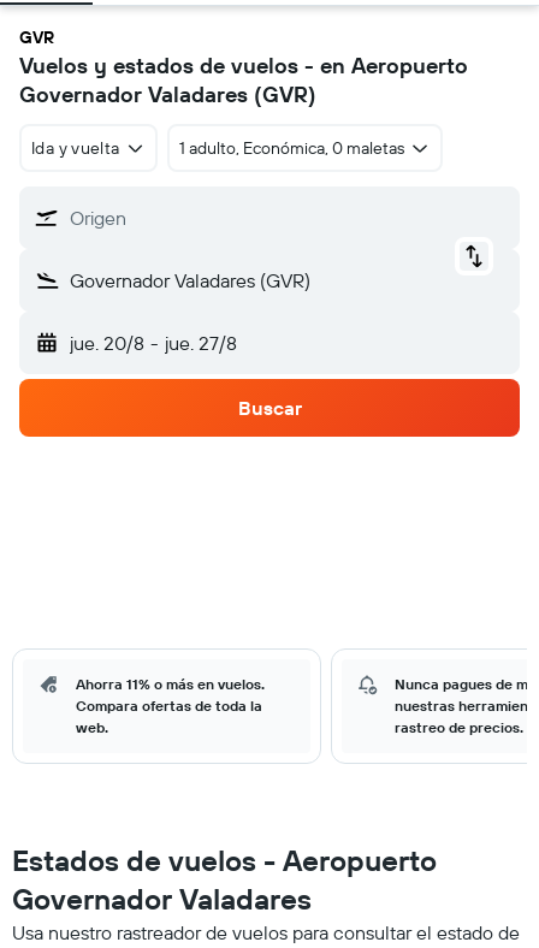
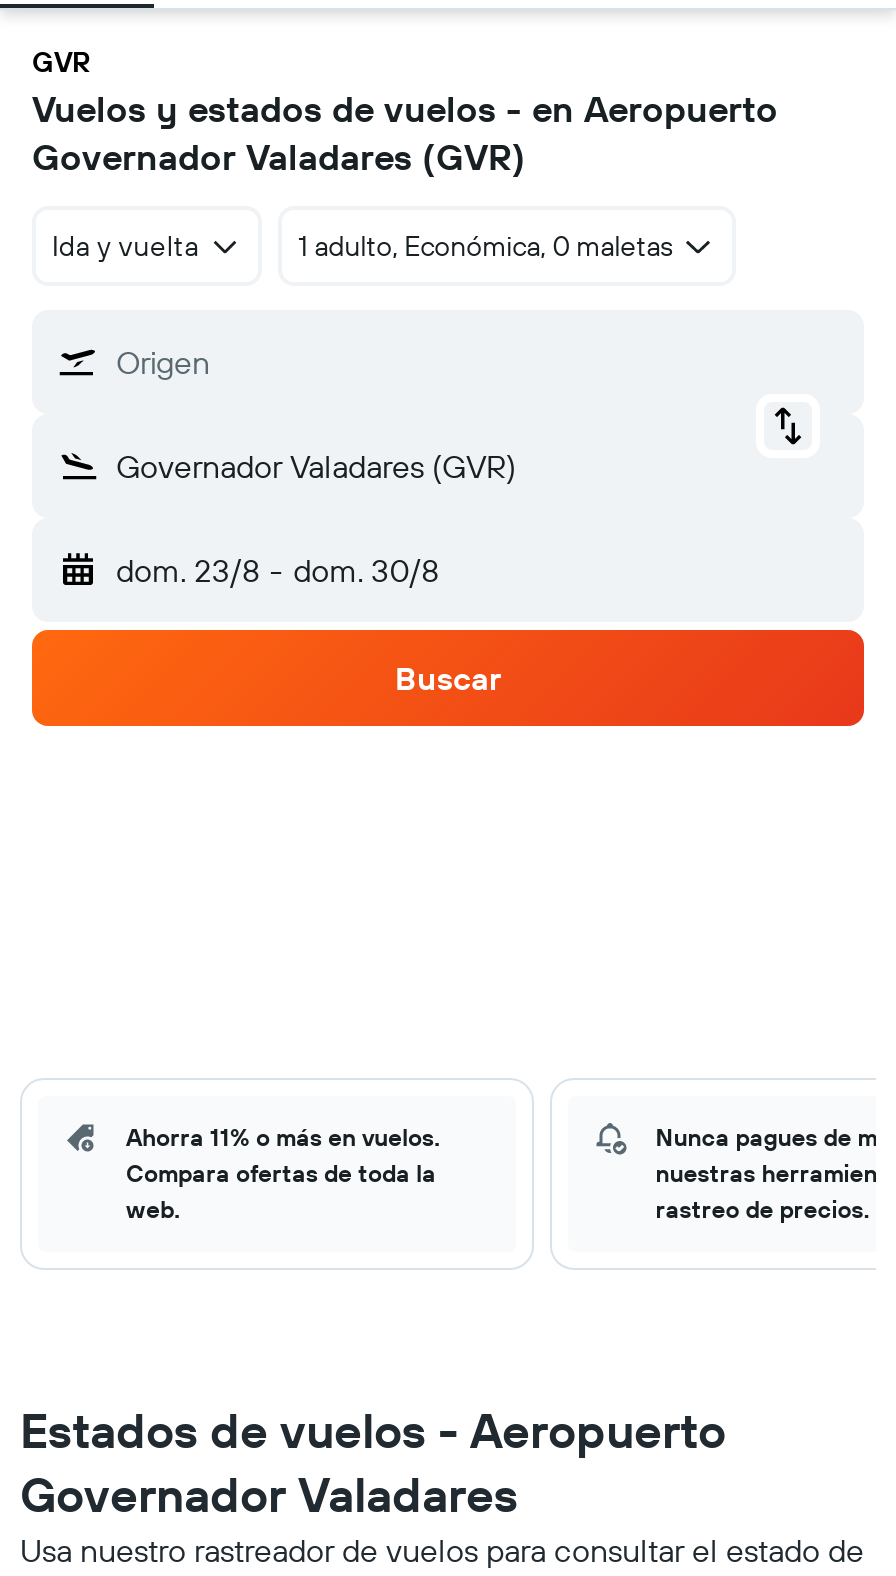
- jue. 20/8 - jue. 27/8
+ dom. 23/8 - dom. 30/8
